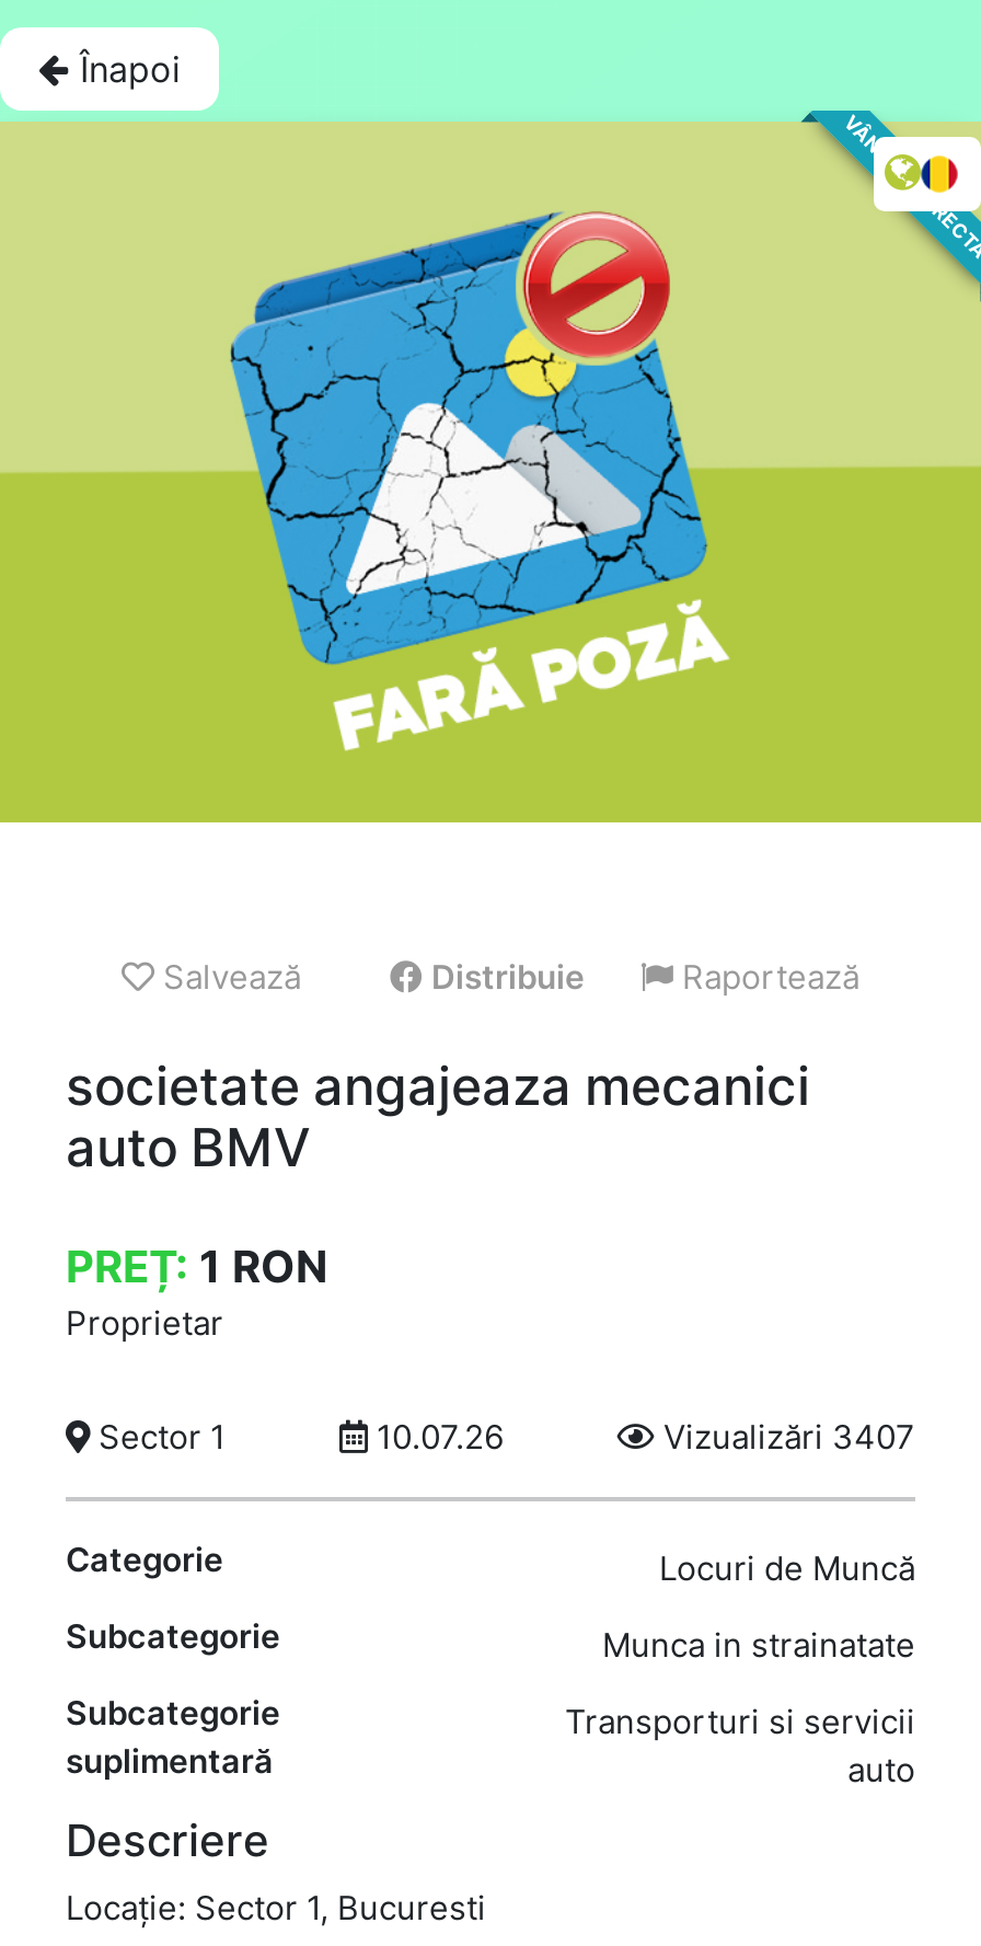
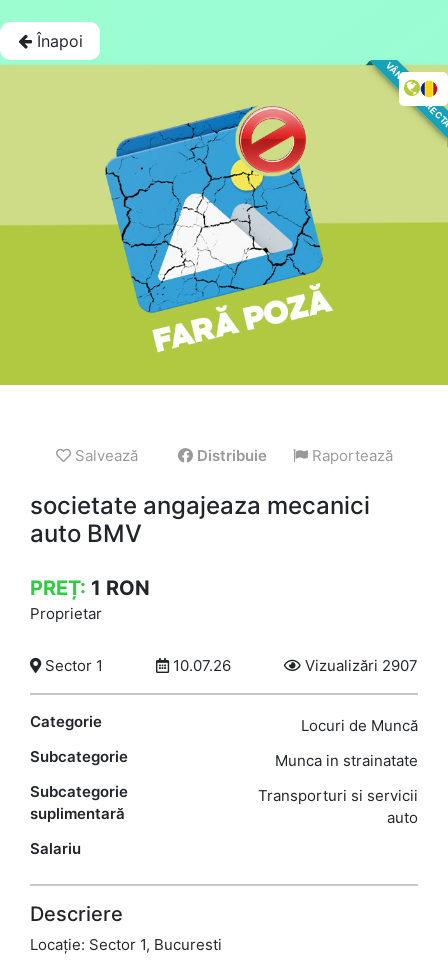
- Vizualizări 3407
+ Vizualizări 2907

+ Salariu
